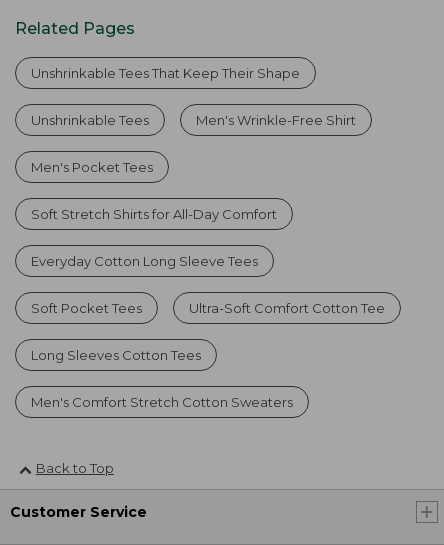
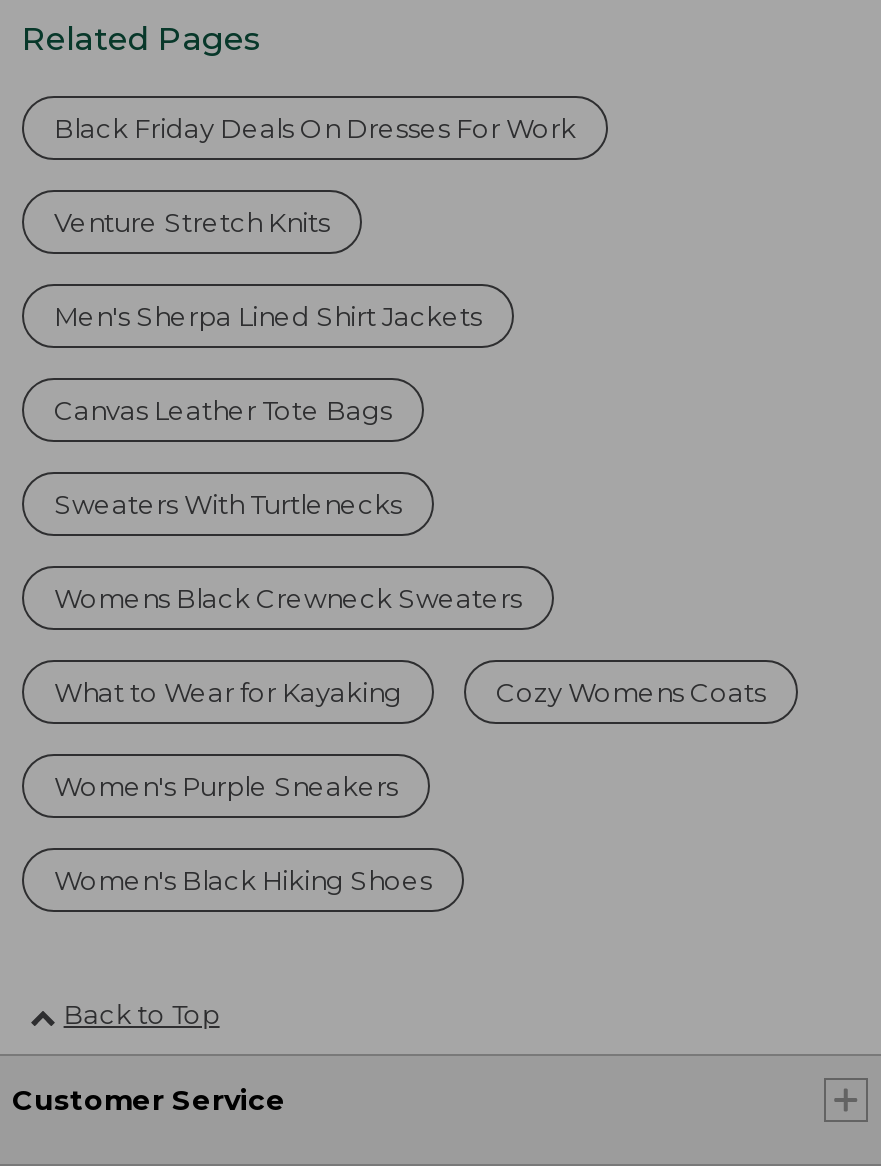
- Unshrinkable Tees That Keep Their Shape
- Unshrinkable Tees
- Men's Wrinkle-Free Shirt
- Men's Pocket Tees
- Soft Stretch Shirts for All-Day Comfort
- Everyday Cotton Long Sleeve Tees
- Soft Pocket Tees
- Ultra-Soft Comfort Cotton Tee
- Long Sleeves Cotton Tees
- Men's Comfort Stretch Cotton Sweaters
+ Black Friday Deals On Dresses For Work
+ Venture Stretch Knits
+ Men's Sherpa Lined Shirt Jackets
+ Canvas Leather Tote Bags
+ Sweaters With Turtlenecks
+ Womens Black Crewneck Sweaters
+ What to Wear for Kayaking
+ Cozy Womens Coats
+ Women's Purple Sneakers
+ Women's Black Hiking Shoes
